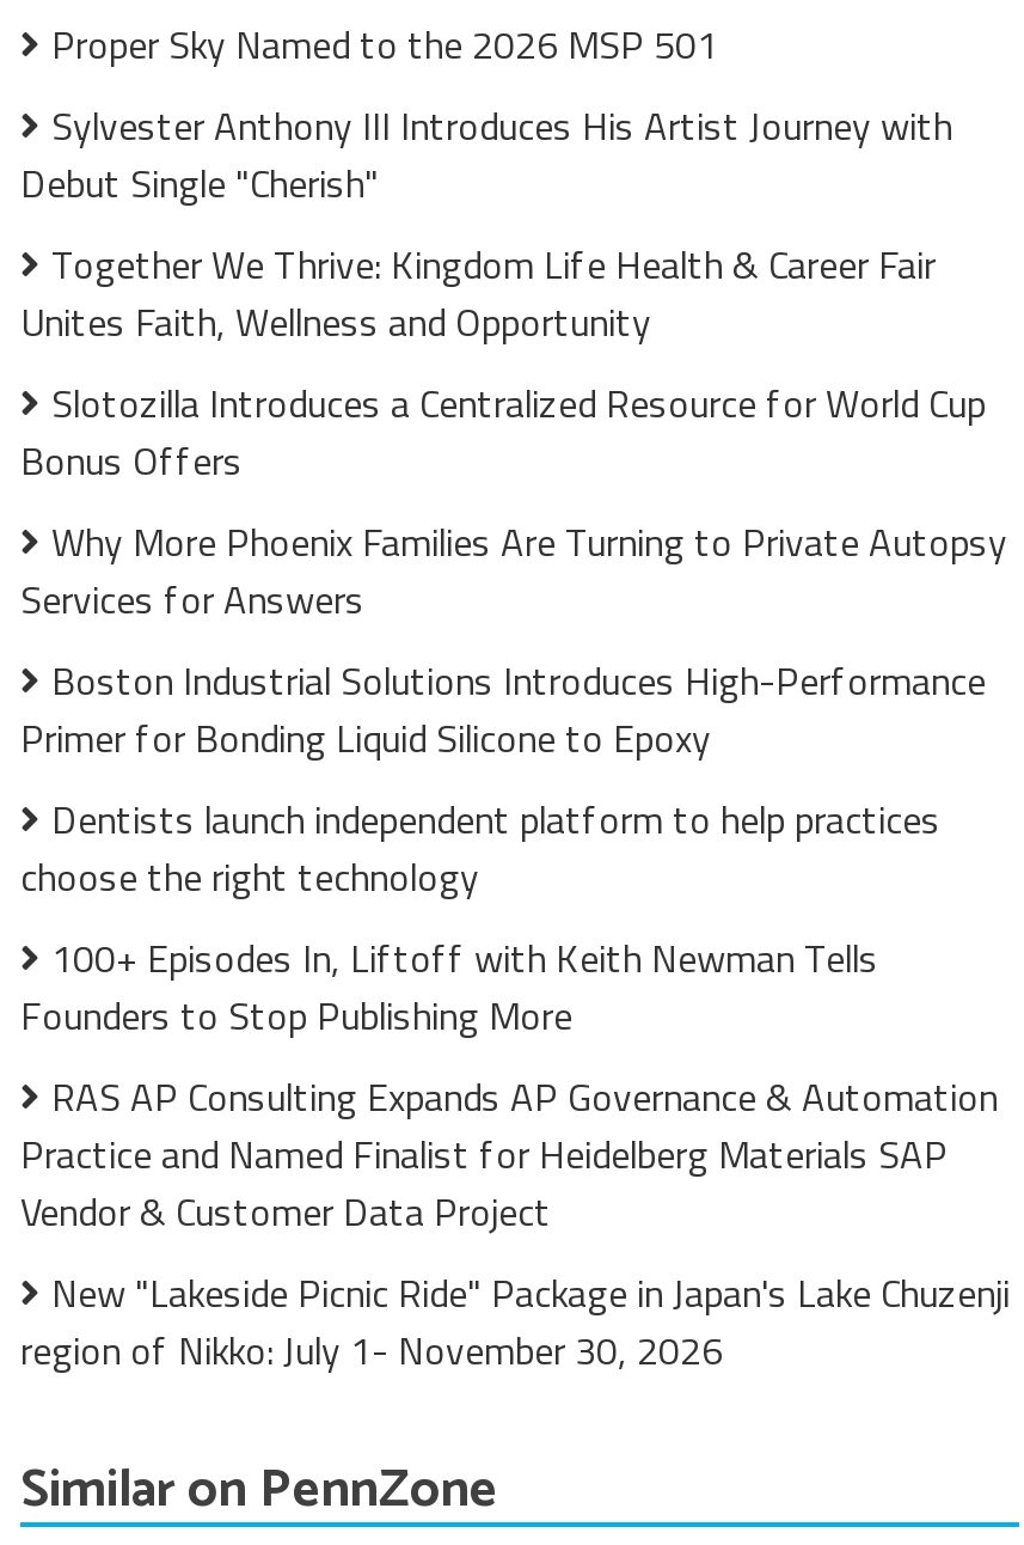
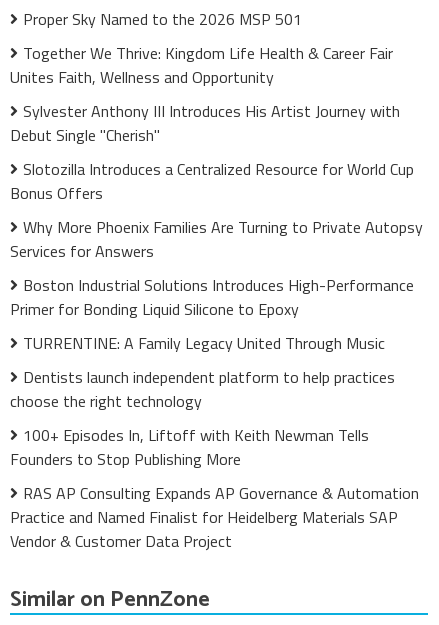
moved down: Sylvester Anthony III Introduces His Artist Journey with | Debut Single "Cherish"

moved up: Together We Thrive: Kingdom Life Health & Career Fair | Unites Faith, Wellness and Opportunity

+ TURRENTINE: A Family Legacy United Through Music

moved down: Dentists launch independent platform to help practices | choose the right technology | 100+ Episodes In, Liftoff with Keith Newman Tells | Founders to Stop Publishing More | RAS AP Consulting Expands AP Governance & Automation | Practice and Named Finalist for Heidelberg Materials SAP | Vendor & Customer Data Project

- New "Lakeside Picnic Ride" Package in Japan's Lake Chuzenji
- region of Nikko: July 1- November 30, 2026
